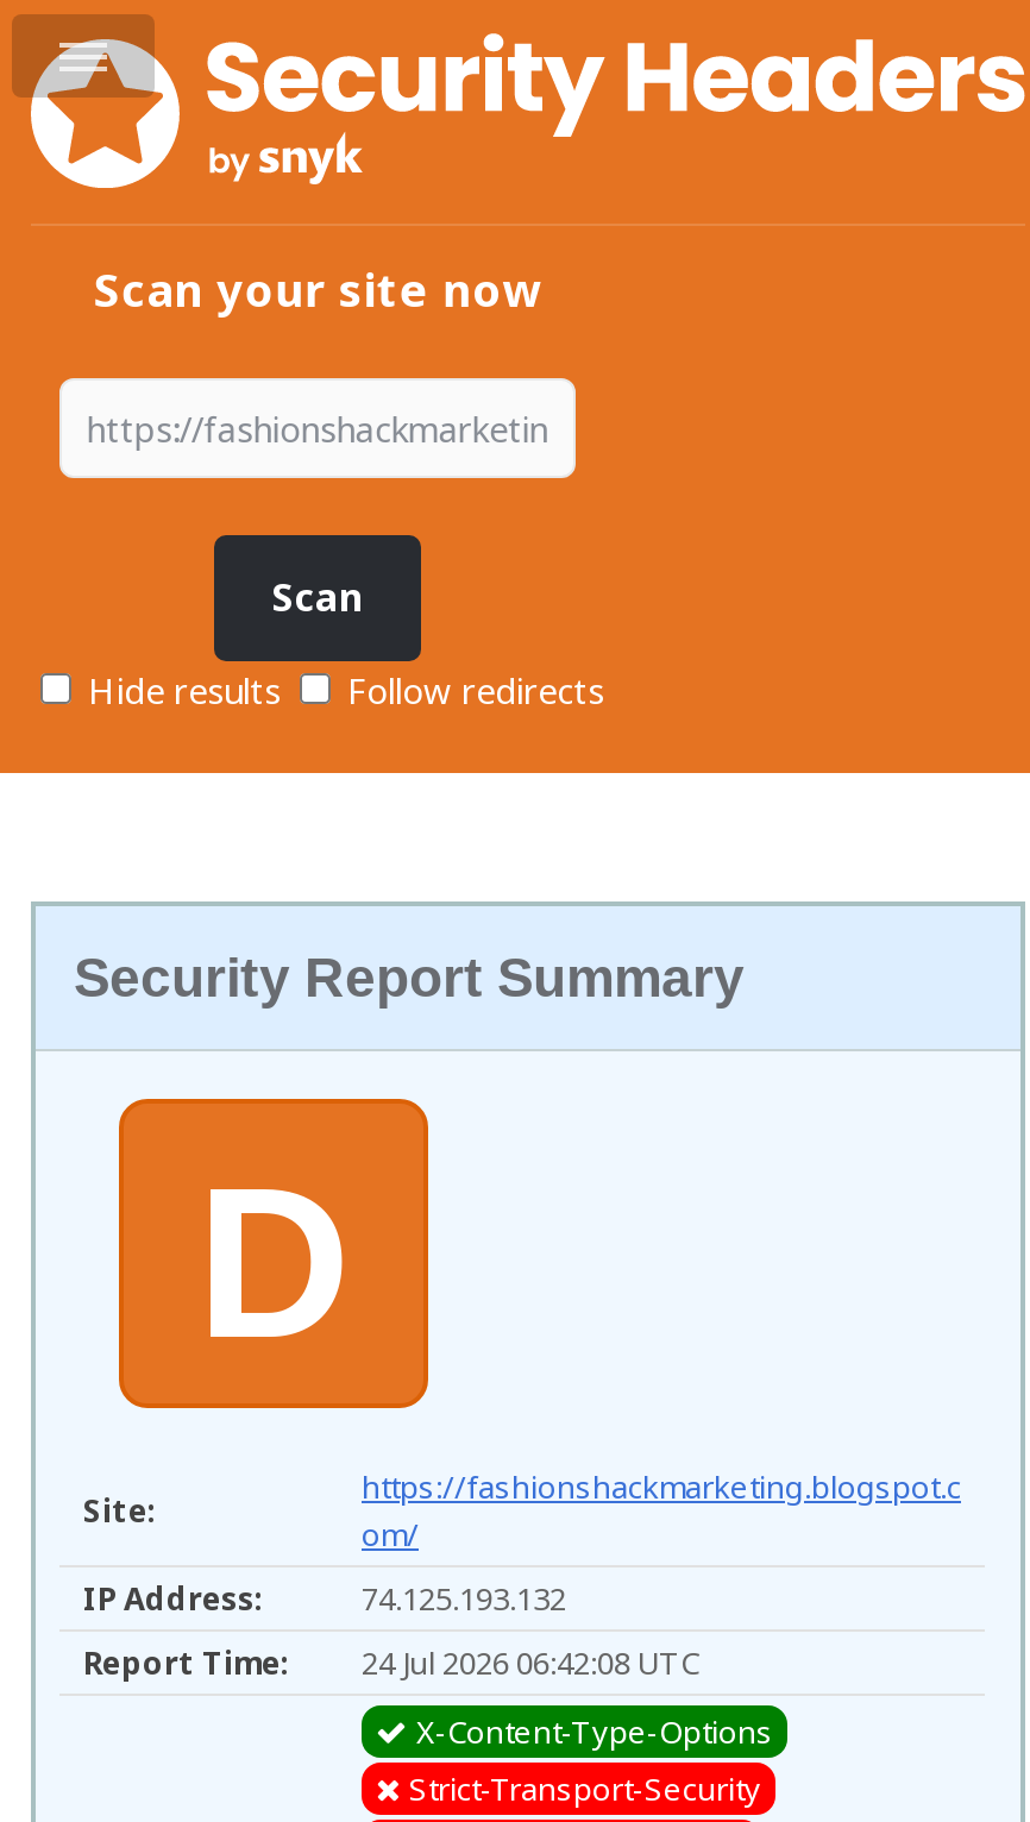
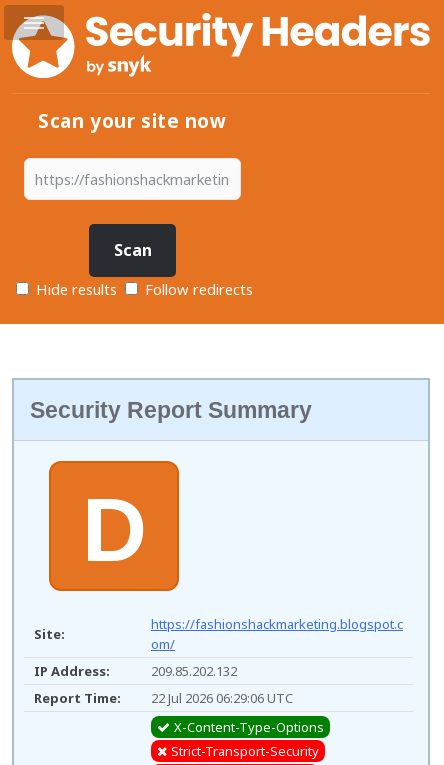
- 74.125.193.132
+ 209.85.202.132

- Report Time: 24 Jul 2026 06:42:08 UTC
+ Report Time: 22 Jul 2026 06:29:06 UTC
